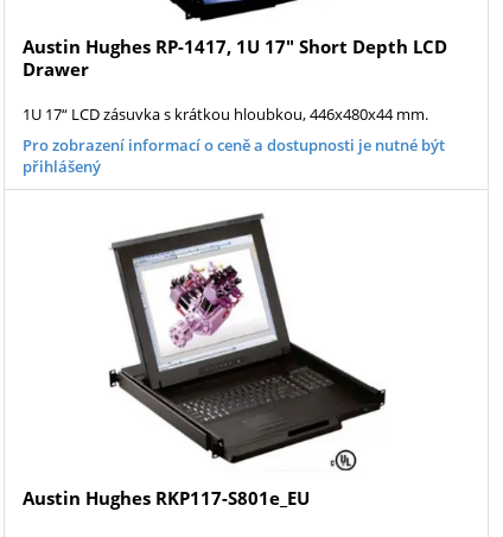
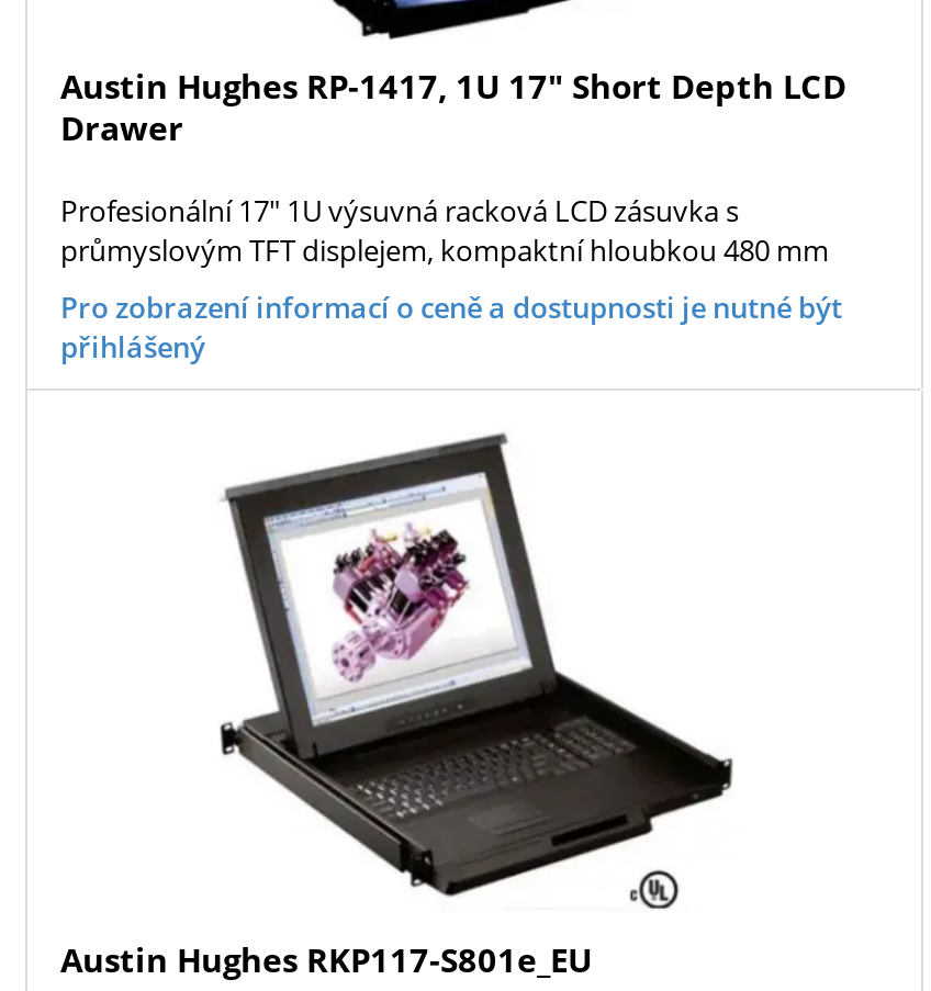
- 1U 17“ LCD zásuvka s krátkou hloubkou, 446x480x44 mm.
+ Profesionální 17" 1U výsuvná racková LCD zásuvka s
+ průmyslovým TFT displejem, kompaktní hloubkou 480 mm
